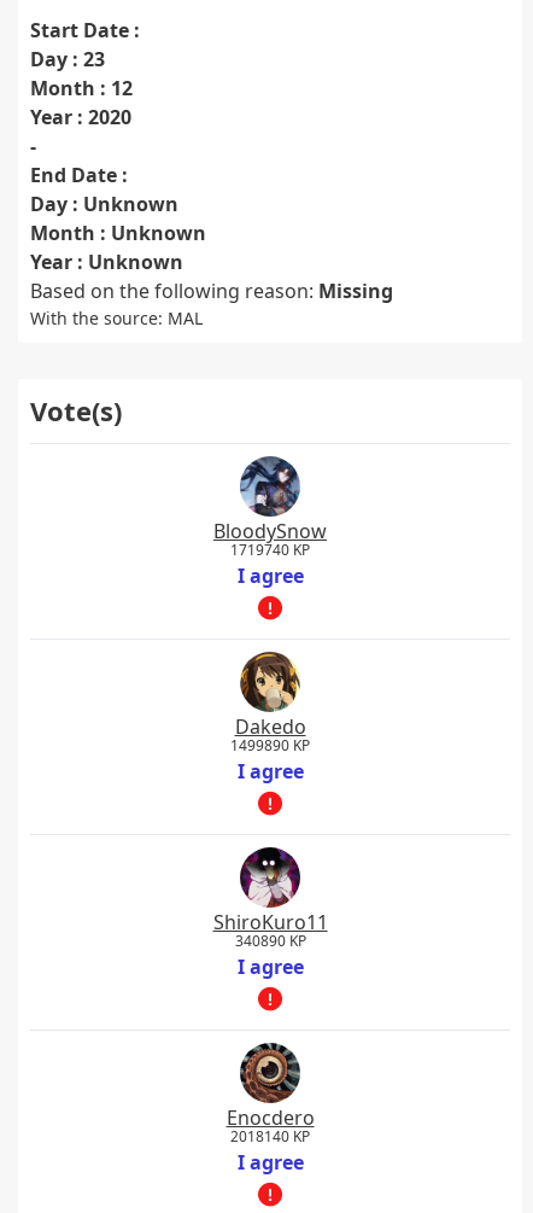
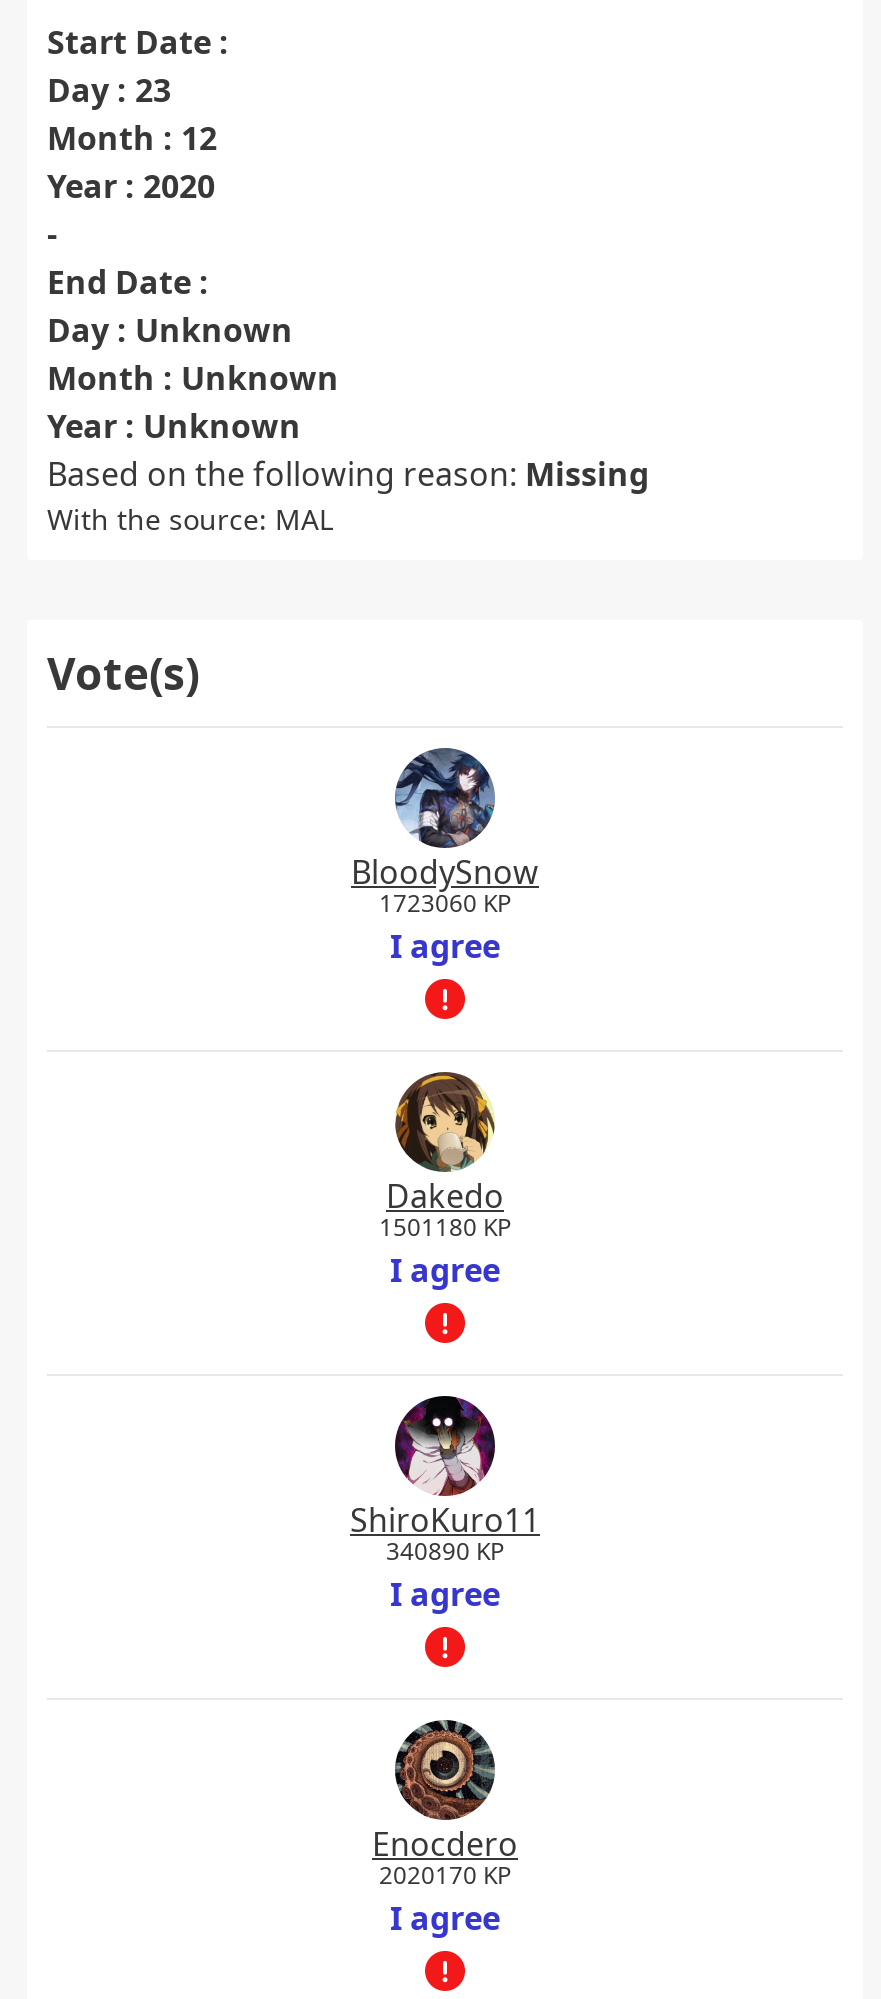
- 1719740 KP
+ 1723060 KP

- 1499890 KP
+ 1501180 KP

- 2018140 KP
+ 2020170 KP
